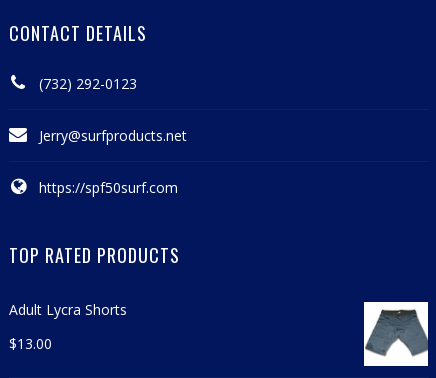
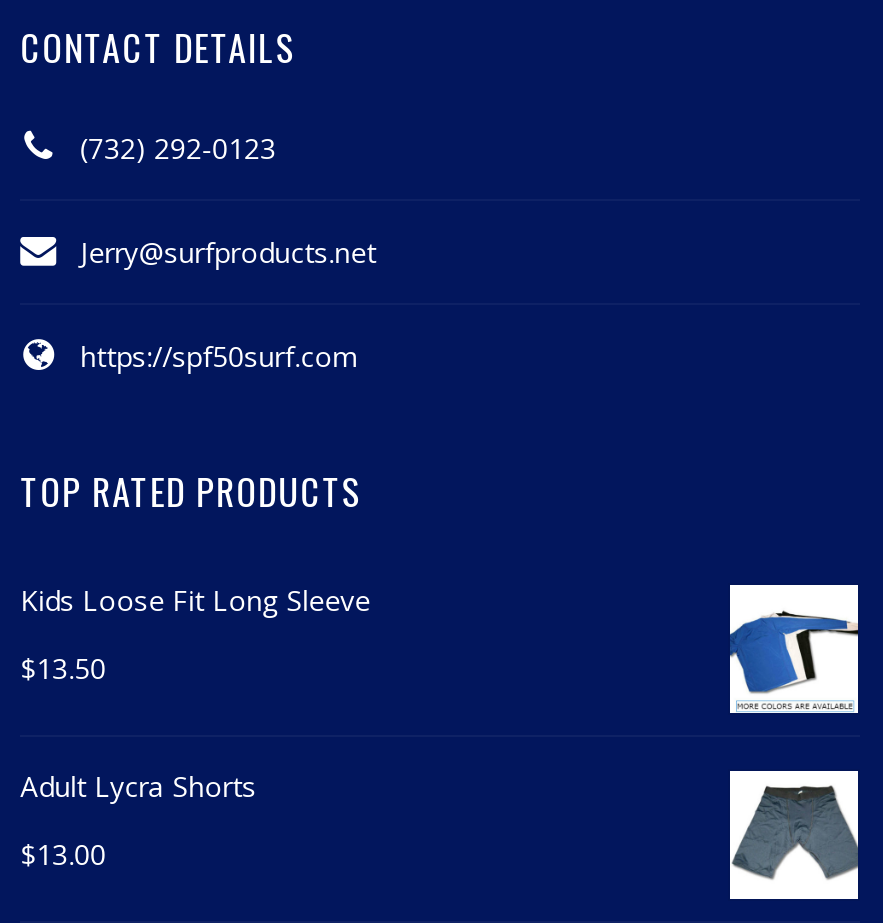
+ Kids Loose Fit Long Sleeve
+ $13.50

+ [image]
